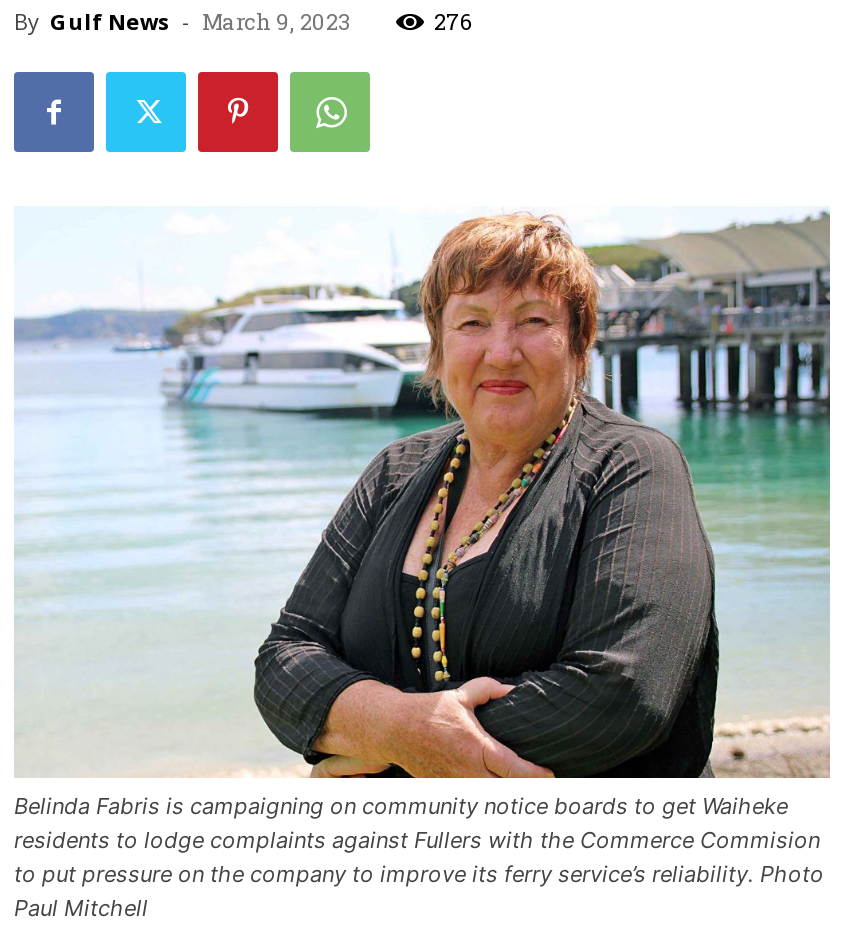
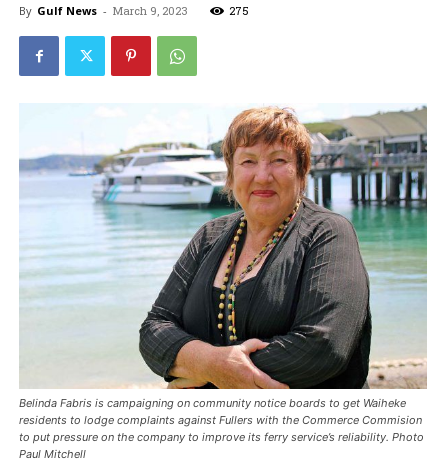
- 276
+ 275
